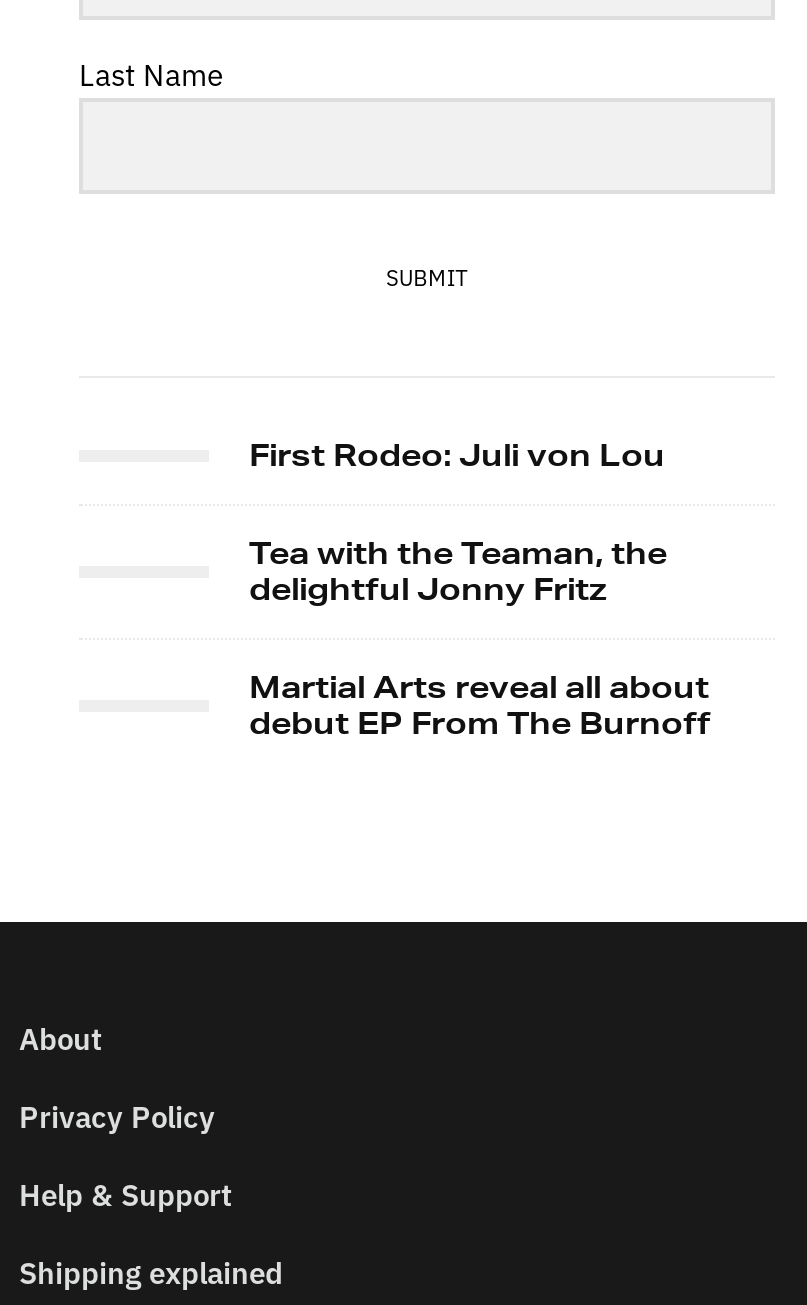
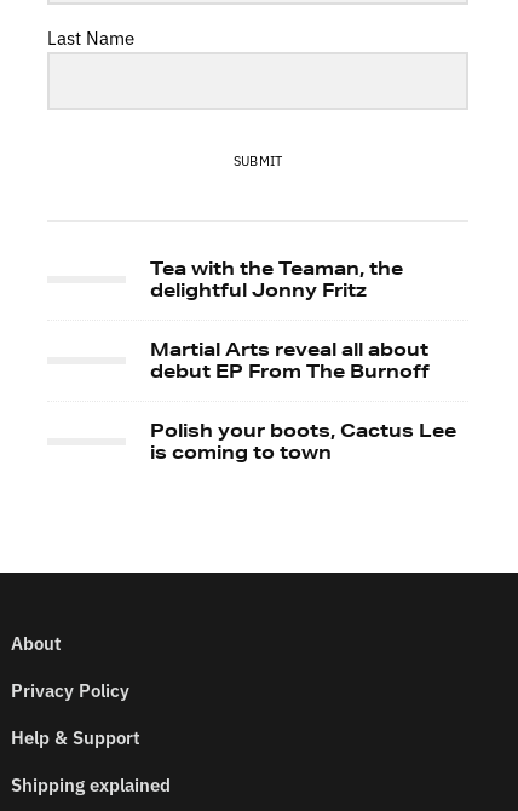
- First Rodeo: Juli von Lou

moved up: Tea with the Teaman, the | delightful Jonny Fritz | Martial Arts reveal all about | debut EP From The Burnoff

+ Polish your boots, Cactus Lee
+ is coming to town
